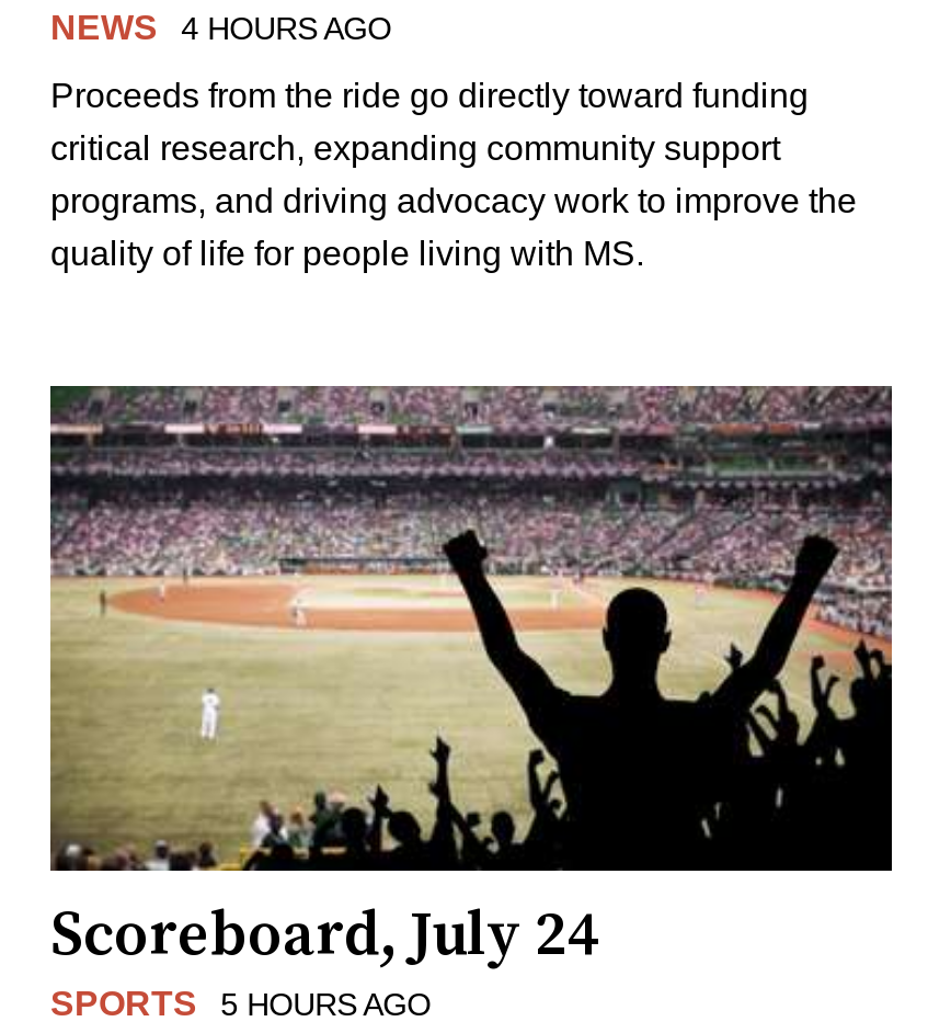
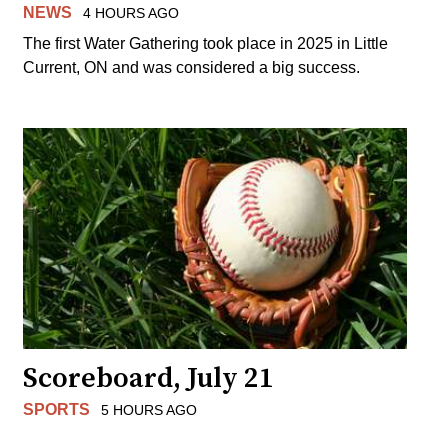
- Proceeds from the ride go directly toward funding
- critical research, expanding community support
- programs, and driving advocacy work to improve the
- quality of life for people living with MS.
+ The first Water Gathering took place in 2025 in Little
+ Current, ON and was considered a big success.

- [image]
- Scoreboard, July 24
+ [image]
+ Scoreboard, July 21
